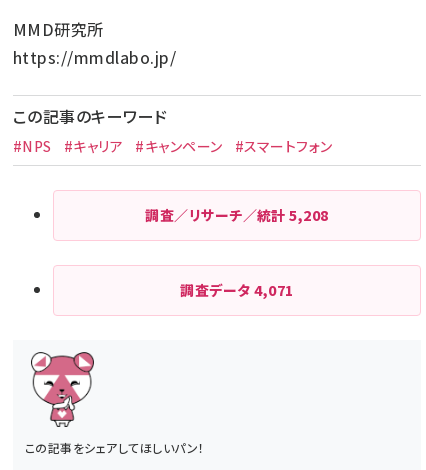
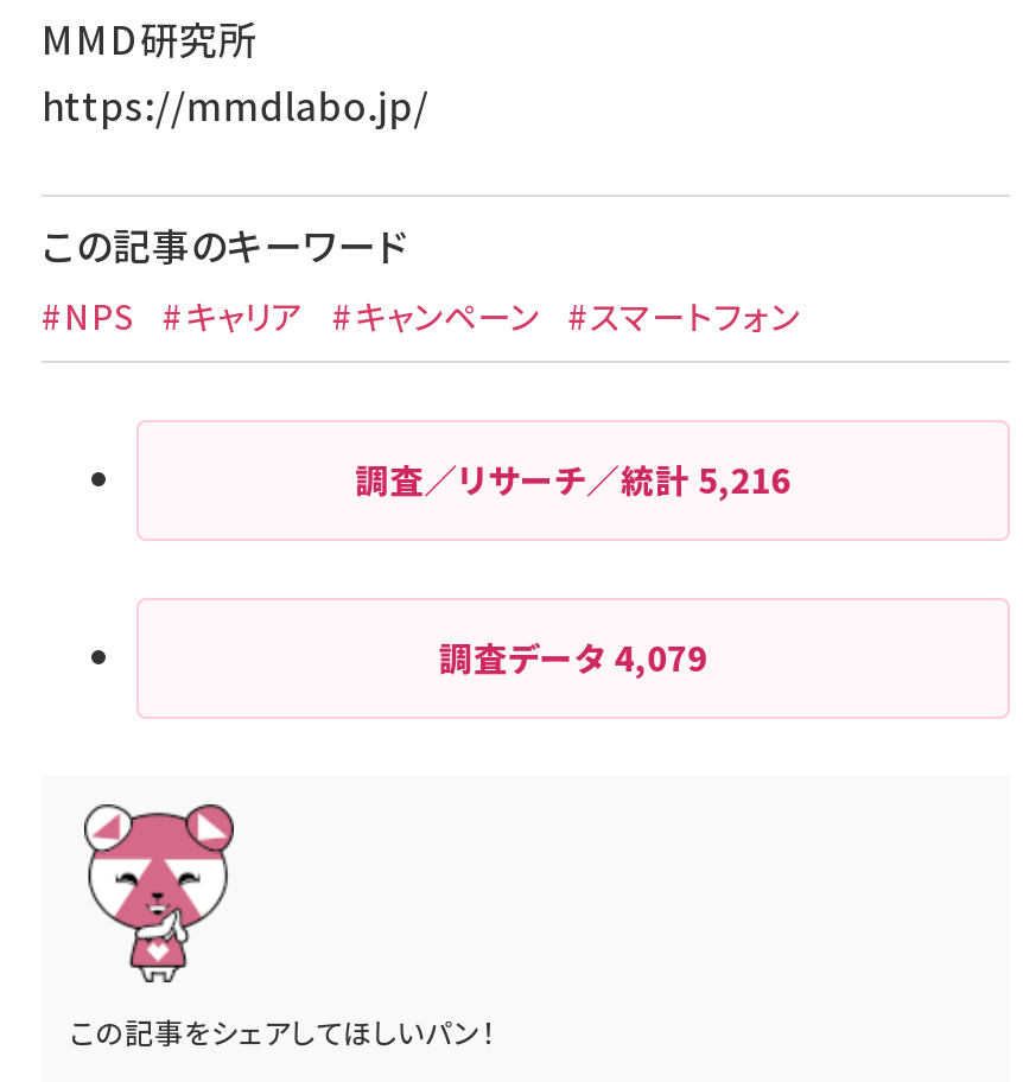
- 調査／リサーチ／統計5,208
+ 調査／リサーチ／統計5,216

- 調査データ4,071
+ 調査データ4,079
